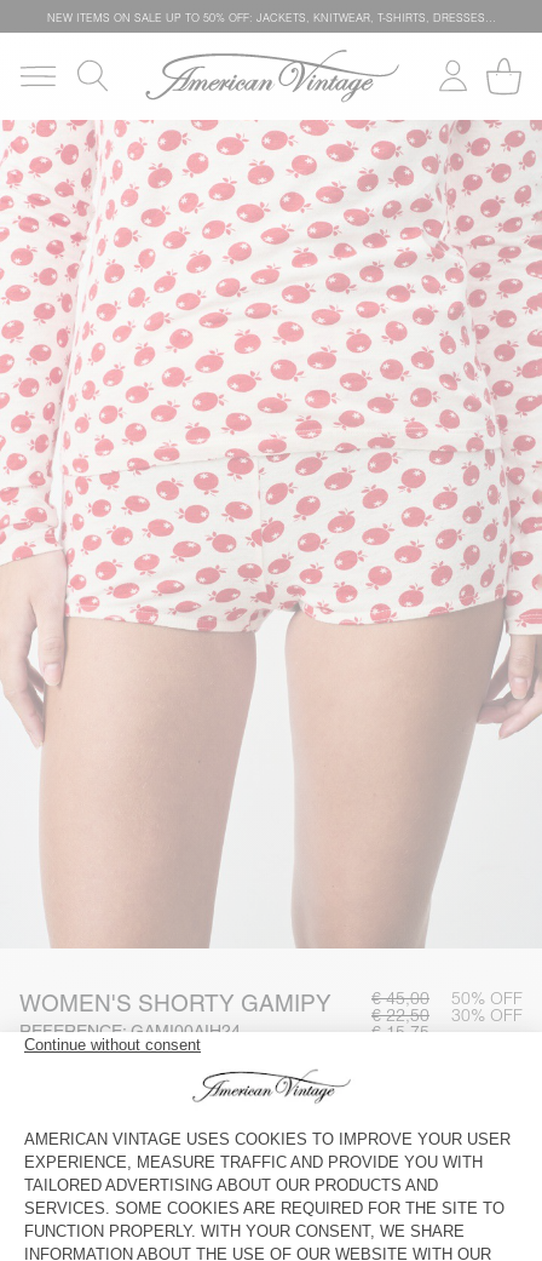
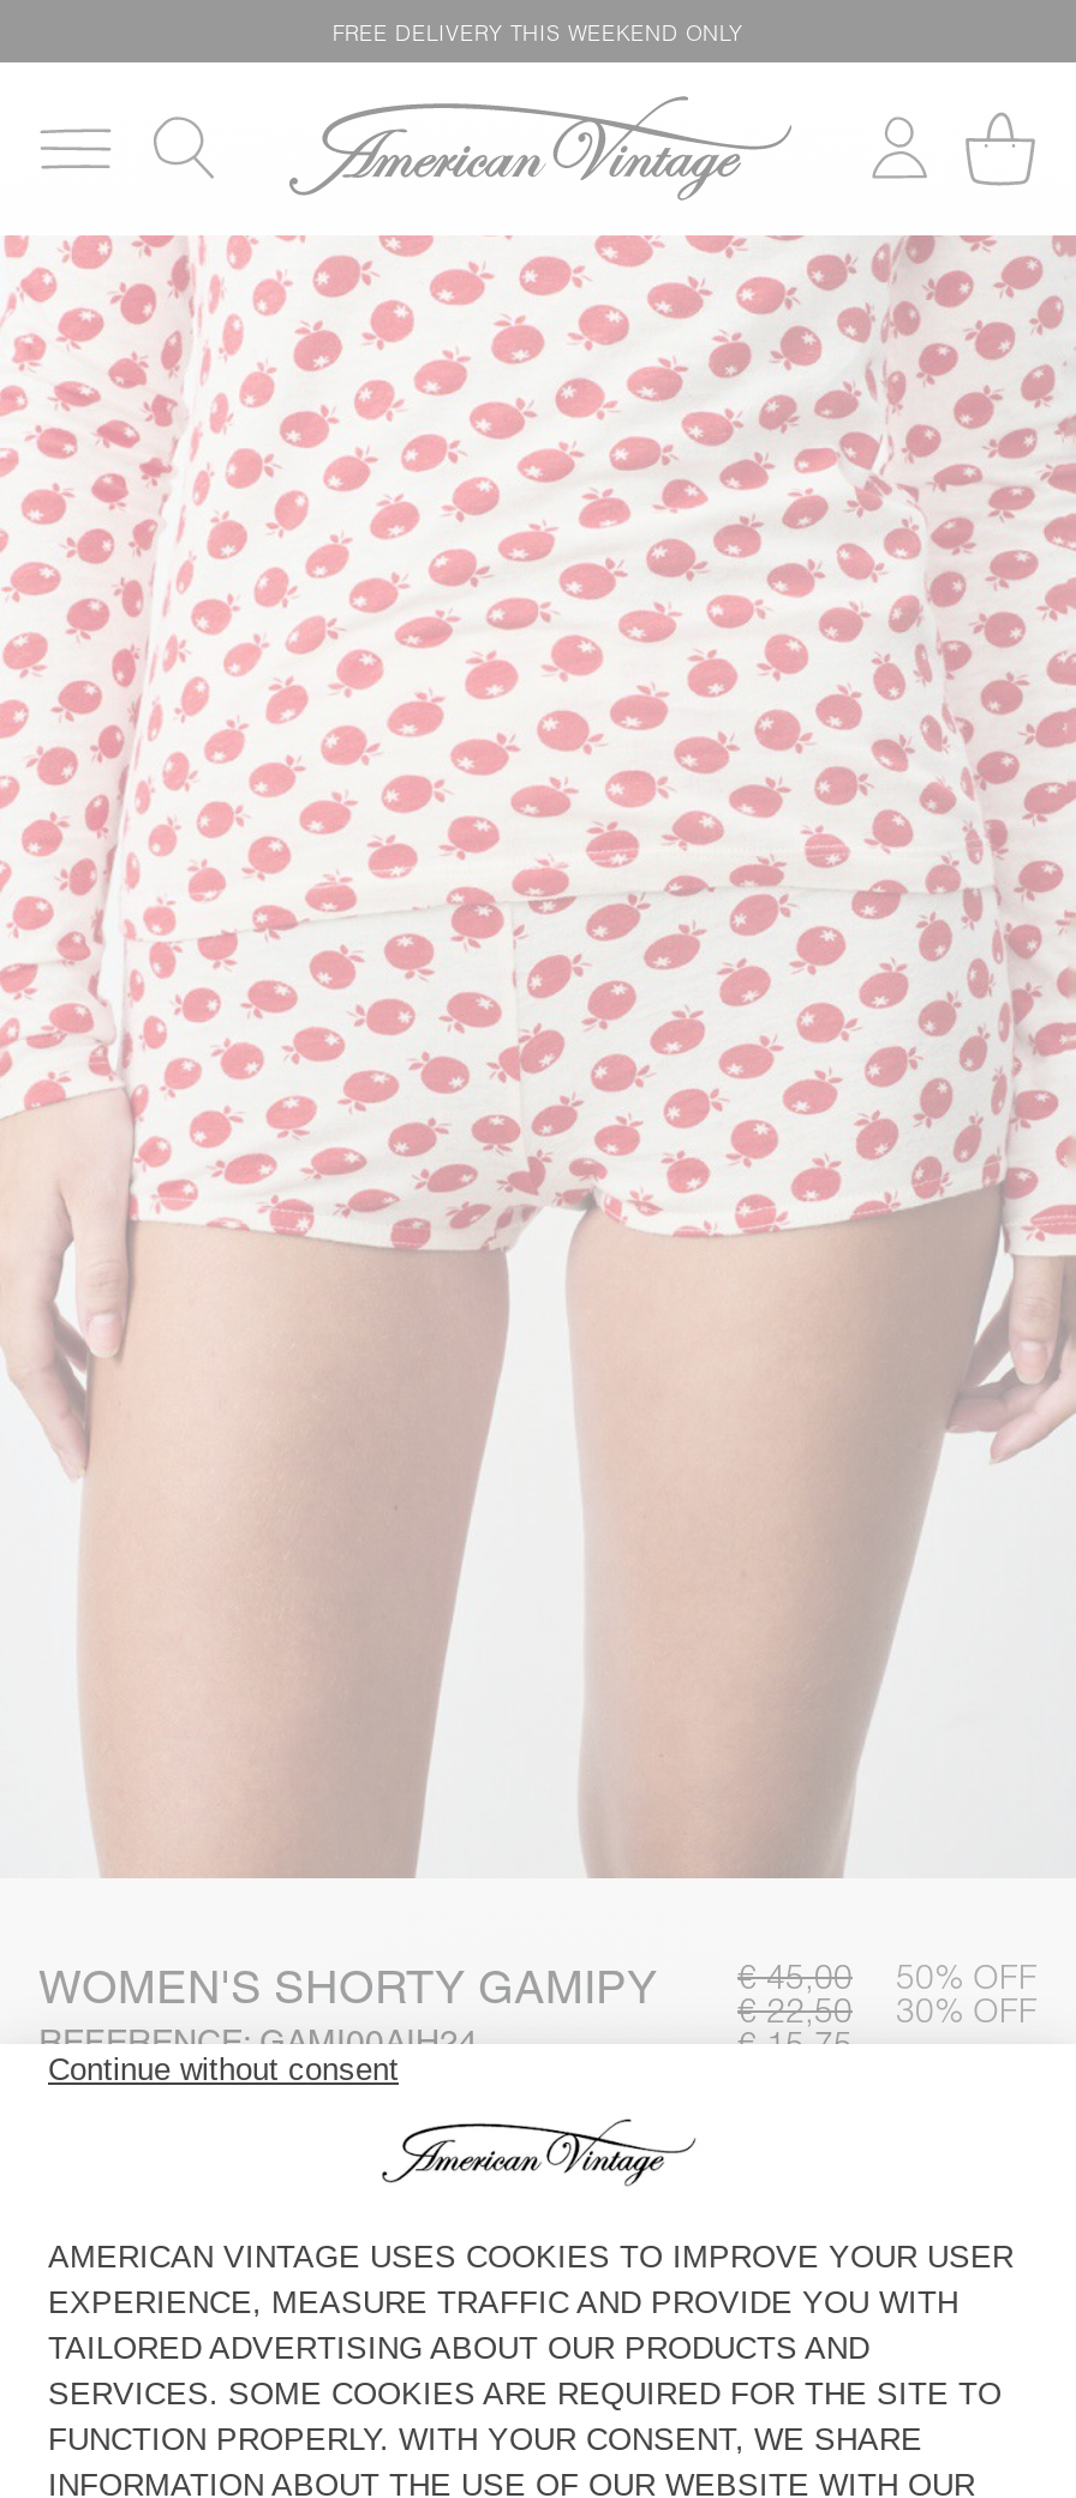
- NEW ITEMS ON SALE UP TO 50% OFF: JACKETS, KNITWEAR, T-SHIRTS, DRESSES…
+ FREE DELIVERY THIS WEEKEND ONLY
